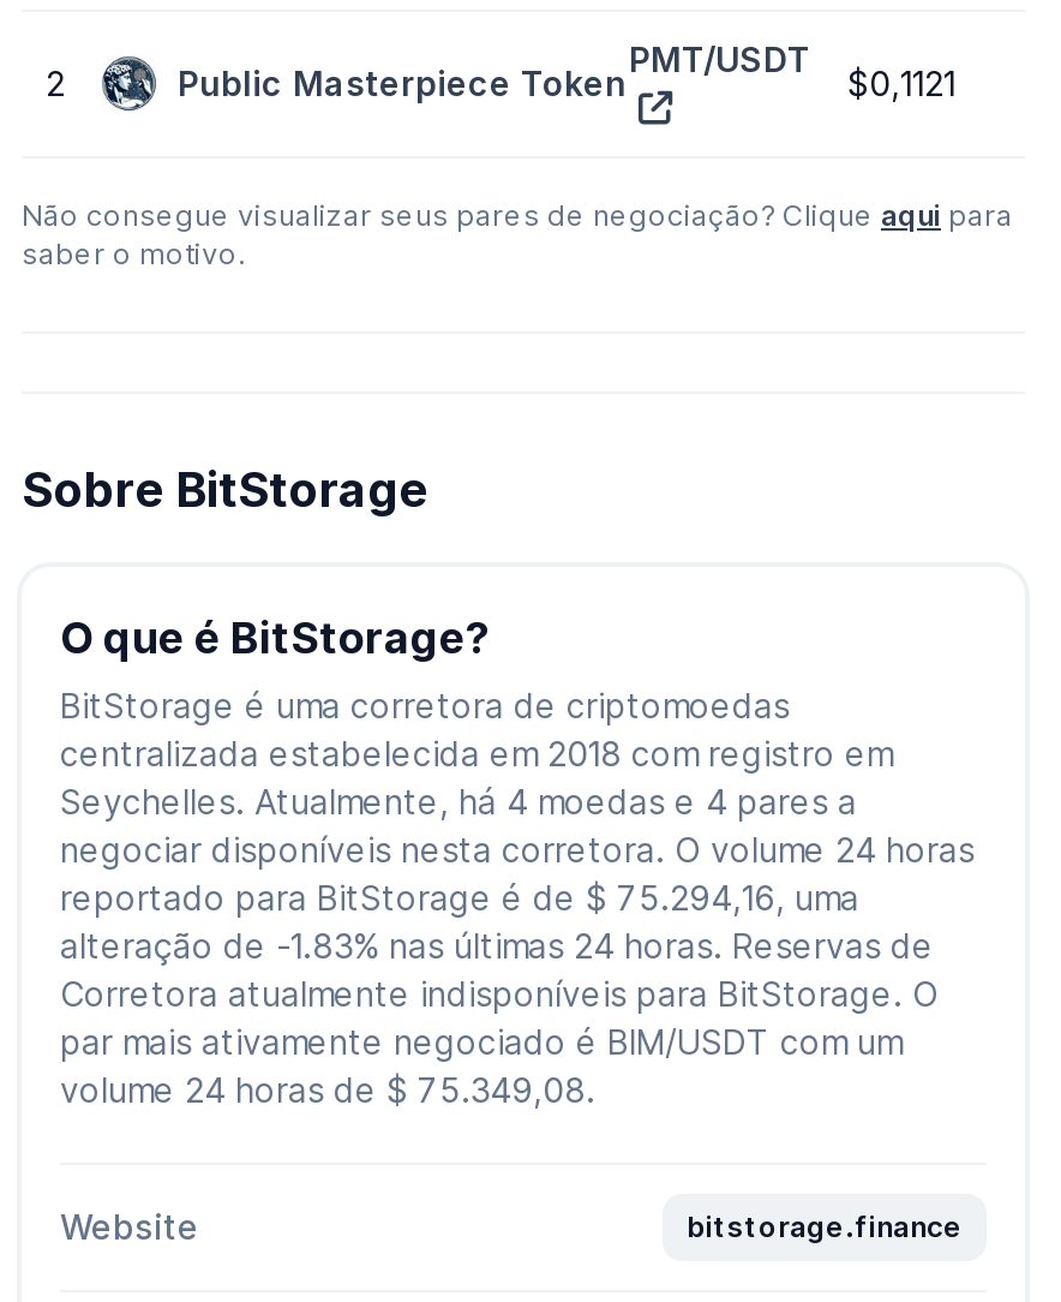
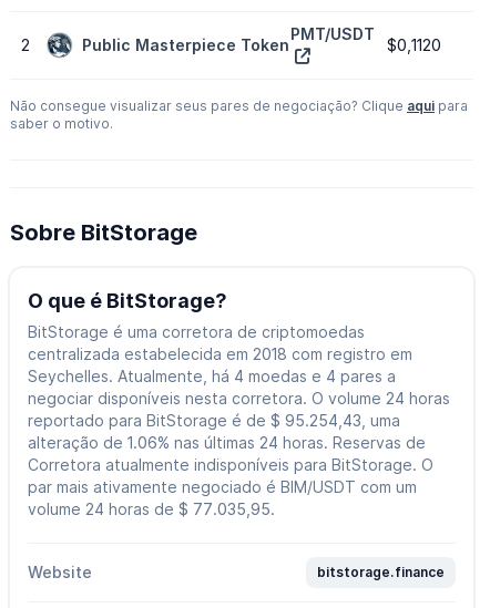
- $0,1121
+ $0,1120

- reportado para BitStorage é de $ 75.294,16, uma
+ reportado para BitStorage é de $ 95.254,43, uma

- alteração de -1.83% nas últimas 24 horas. Reservas de
+ alteração de 1.06% nas últimas 24 horas. Reservas de

- volume 24 horas de $ 75.349,08.
+ volume 24 horas de $ 77.035,95.
